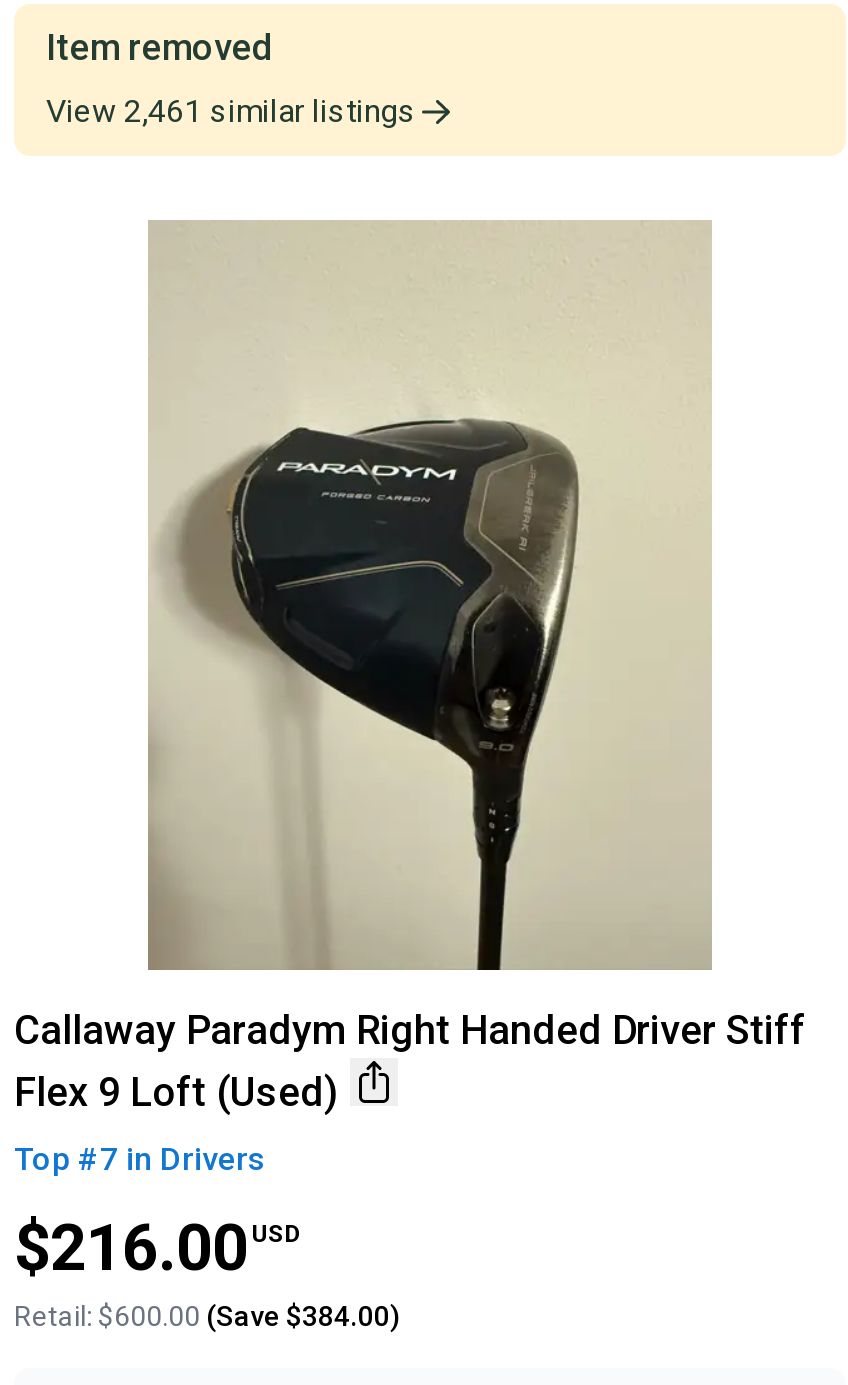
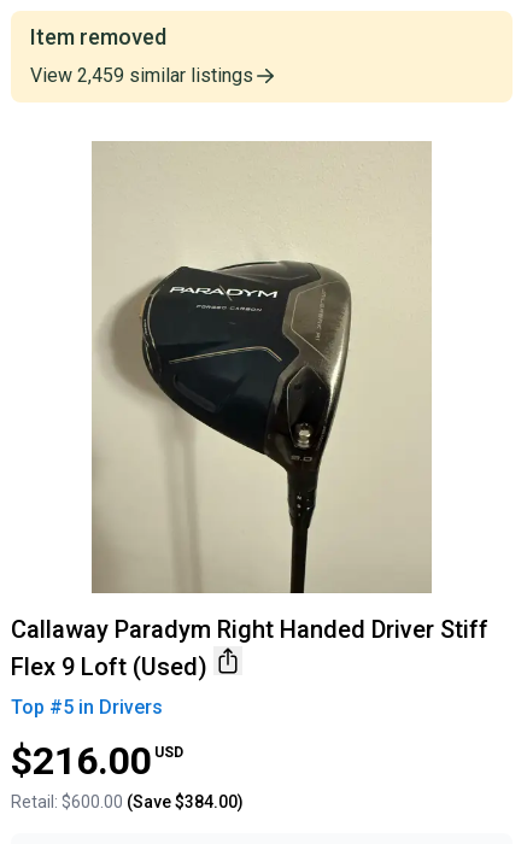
- View 2,461 similar listings
+ View 2,459 similar listings

- Top #7 in Drivers
+ Top #5 in Drivers
